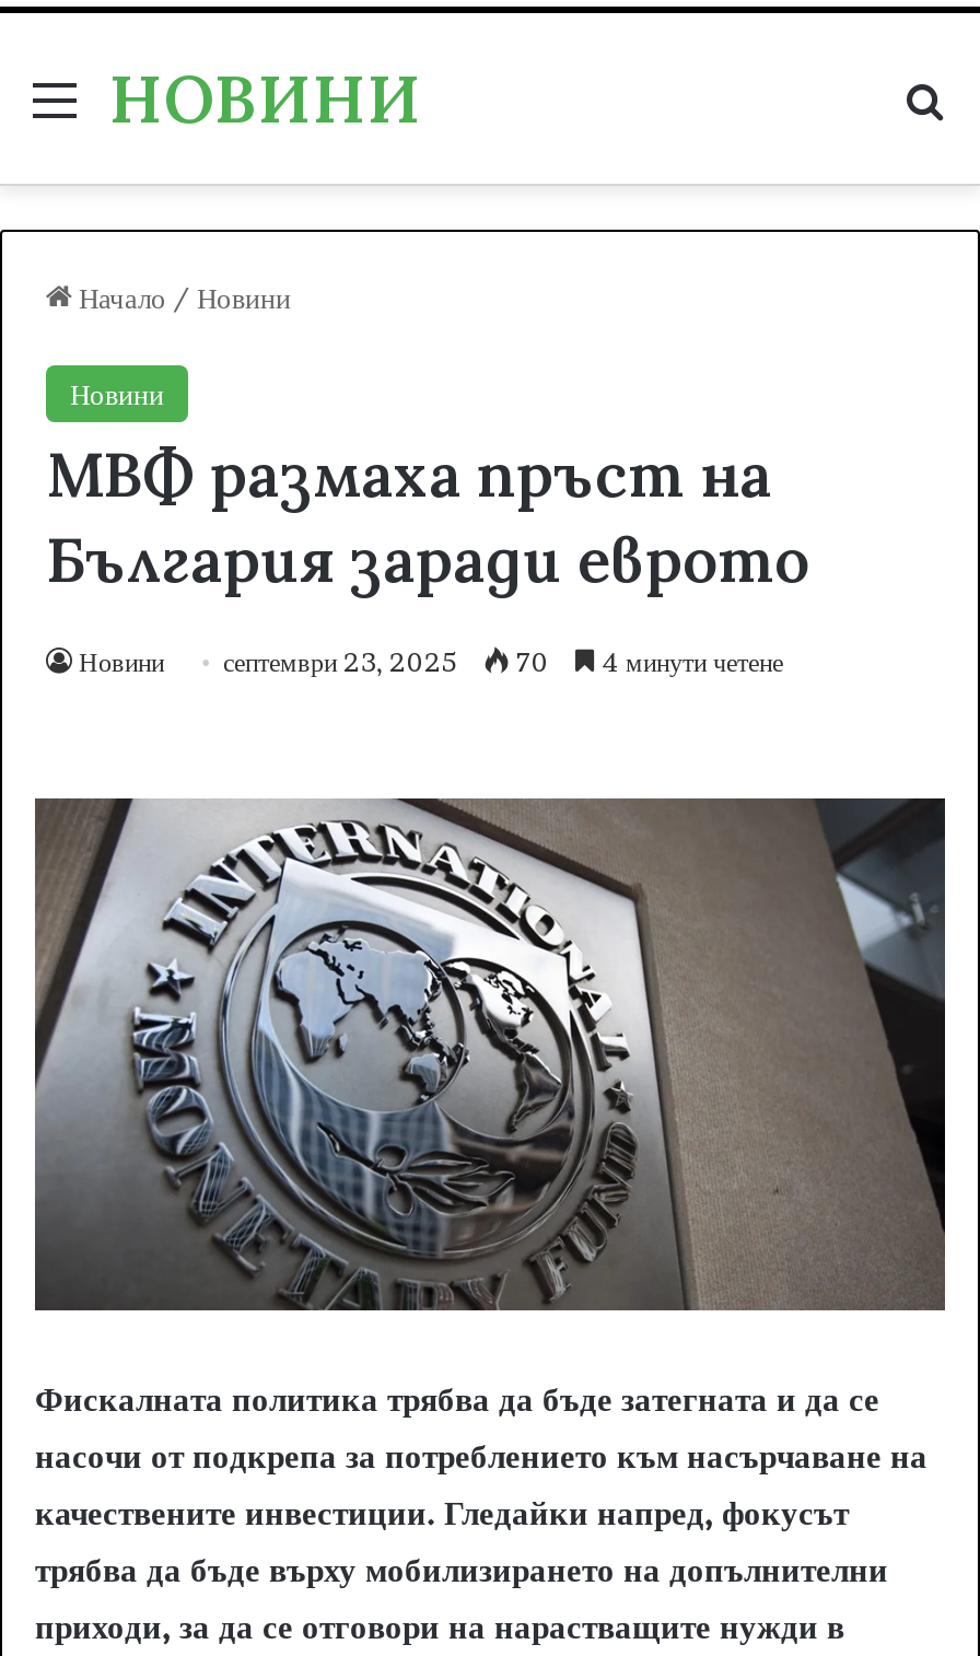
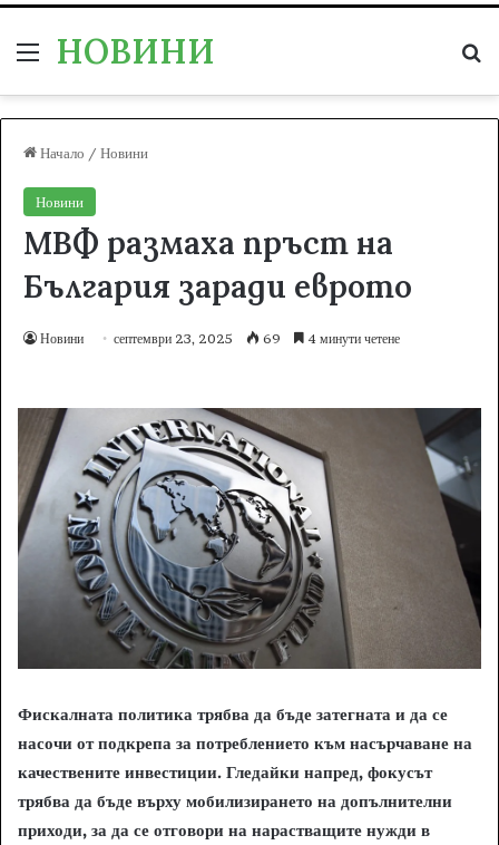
- 70
+ 69
